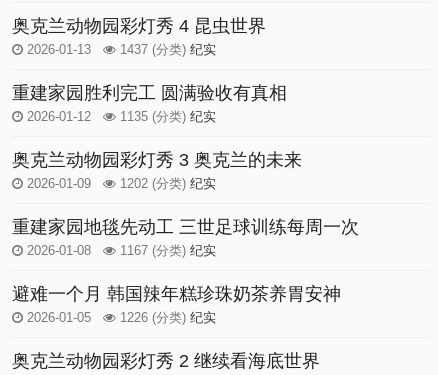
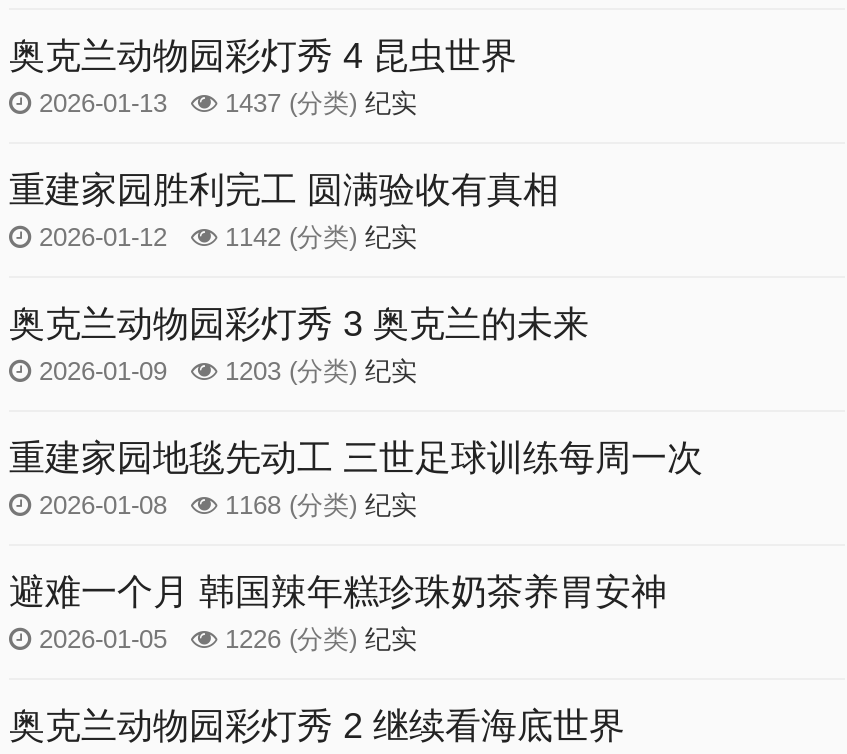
- 2026-01-12 1135 (分类)纪实
+ 2026-01-12 1142 (分类)纪实

- 2026-01-09 1202 (分类)纪实
+ 2026-01-09 1203 (分类)纪实

- 2026-01-08 1167 (分类)纪实
+ 2026-01-08 1168 (分类)纪实
